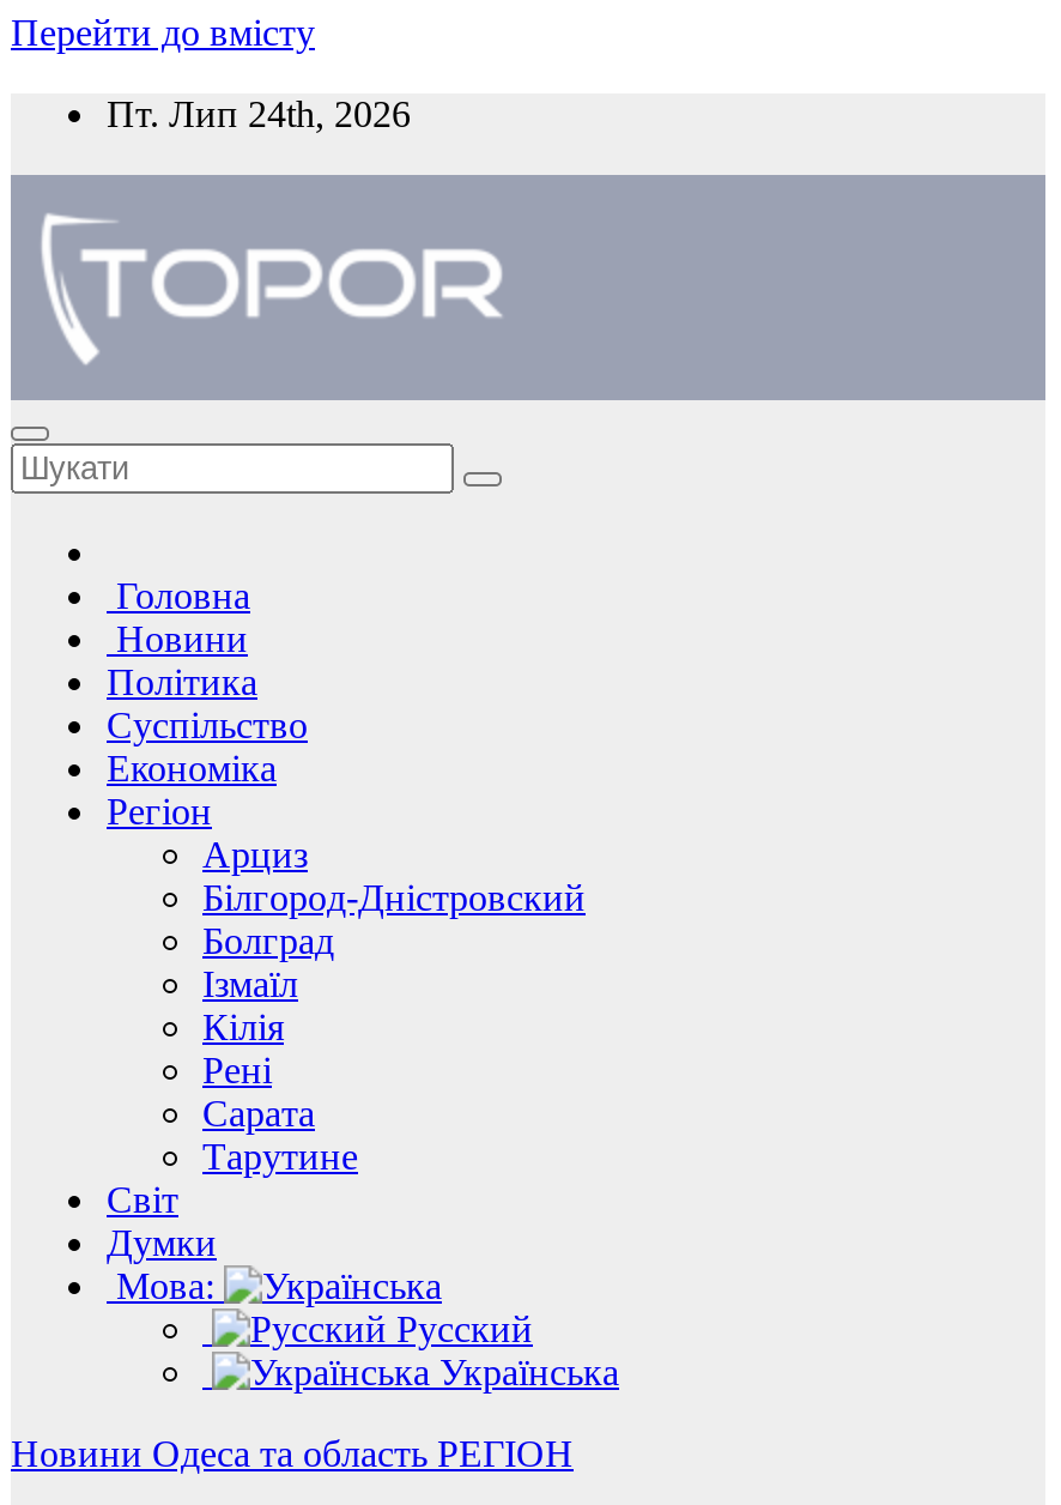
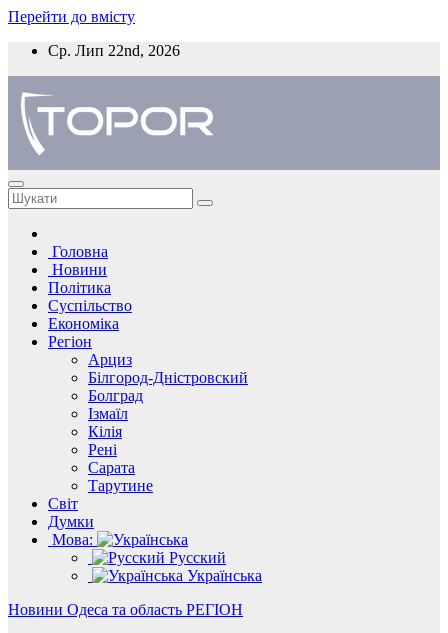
- Пт. Лип 24th, 2026
+ Ср. Лип 22nd, 2026
